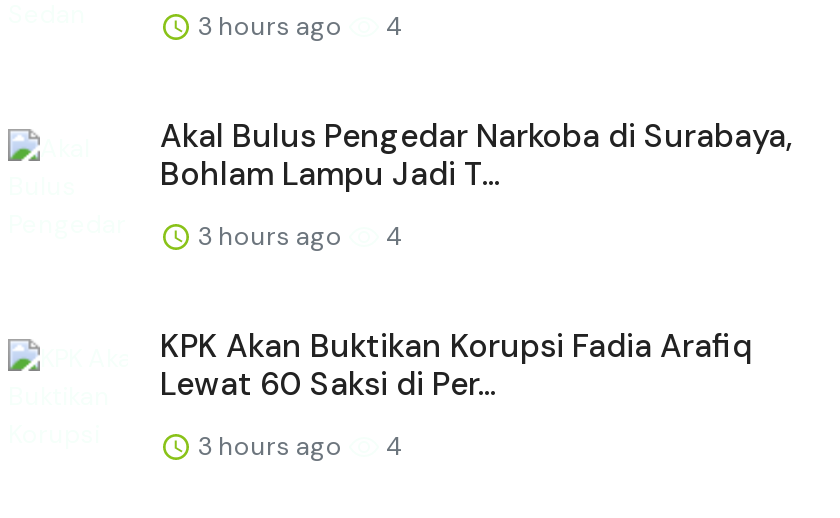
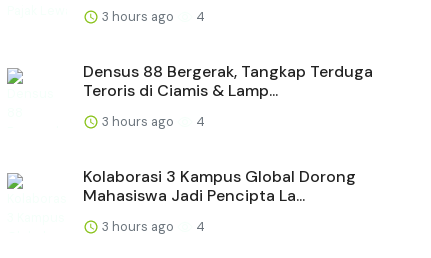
- Akal Bulus Pengedar Narkoba di Surabaya,
- Bohlam Lampu Jadi T...
+ Densus 88 Bergerak, Tangkap Terduga
+ Teroris di Ciamis & Lamp...

- KPK Akan Buktikan Korupsi Fadia Arafiq
- Lewat 60 Saksi di Per...
+ Kolaborasi 3 Kampus Global Dorong
+ Mahasiswa Jadi Pencipta La...
